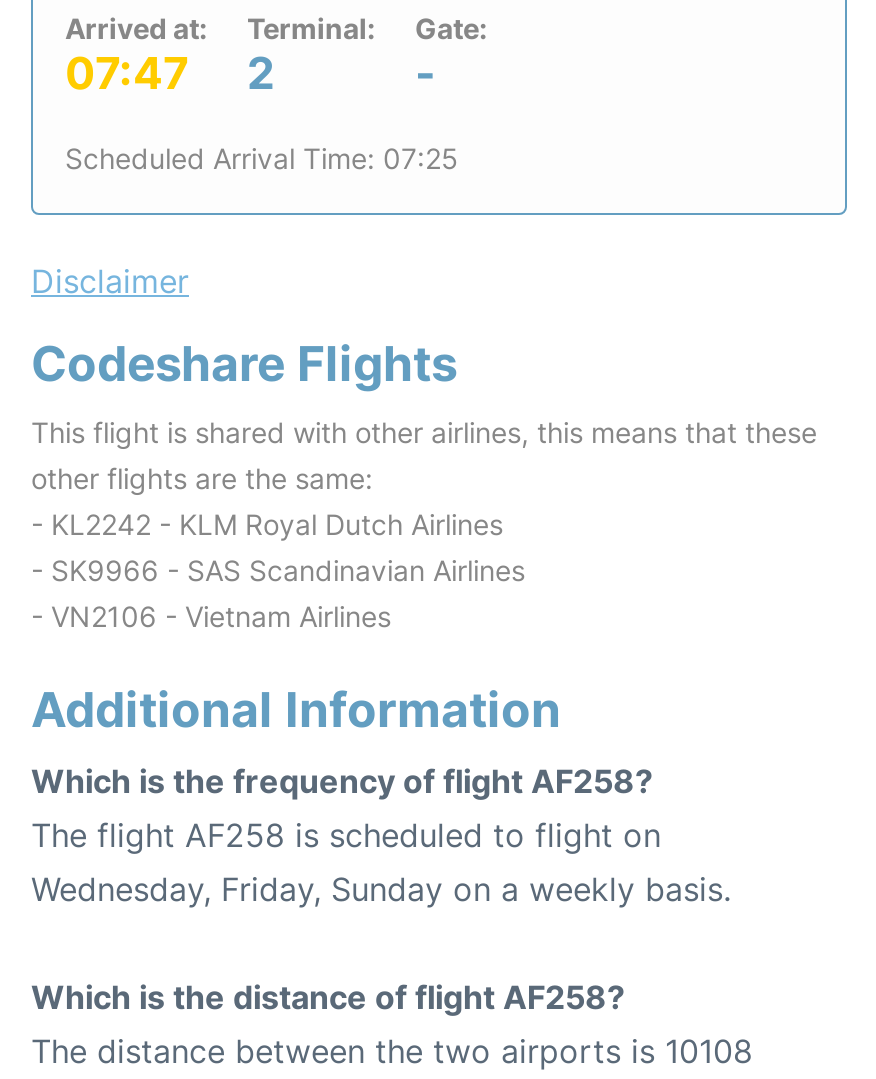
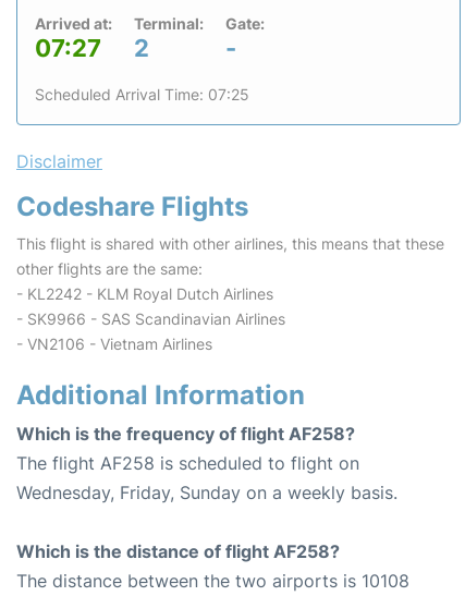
- 07:47 2
+ 07:27 2
